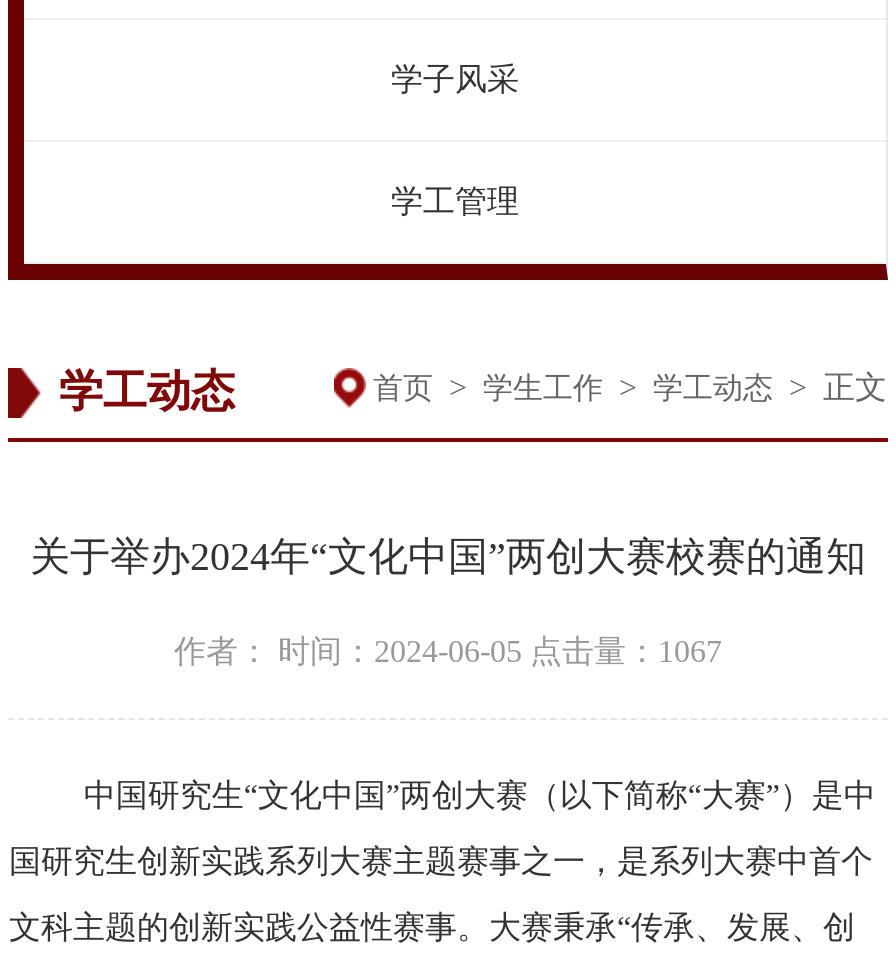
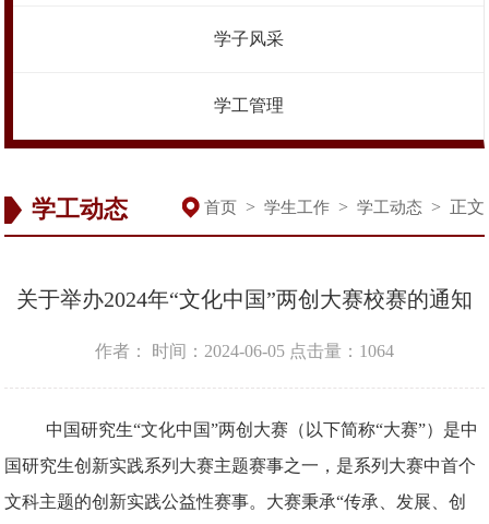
- 作者： 时间：2024-06-05 点击量：1067
+ 作者： 时间：2024-06-05 点击量：1064
